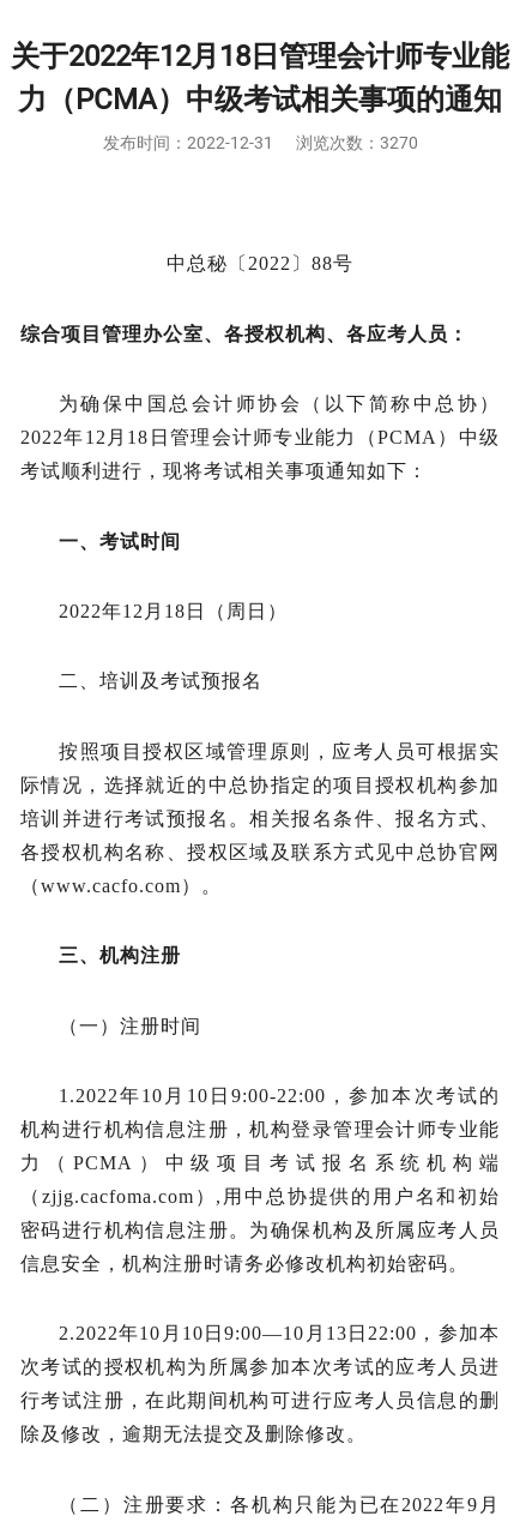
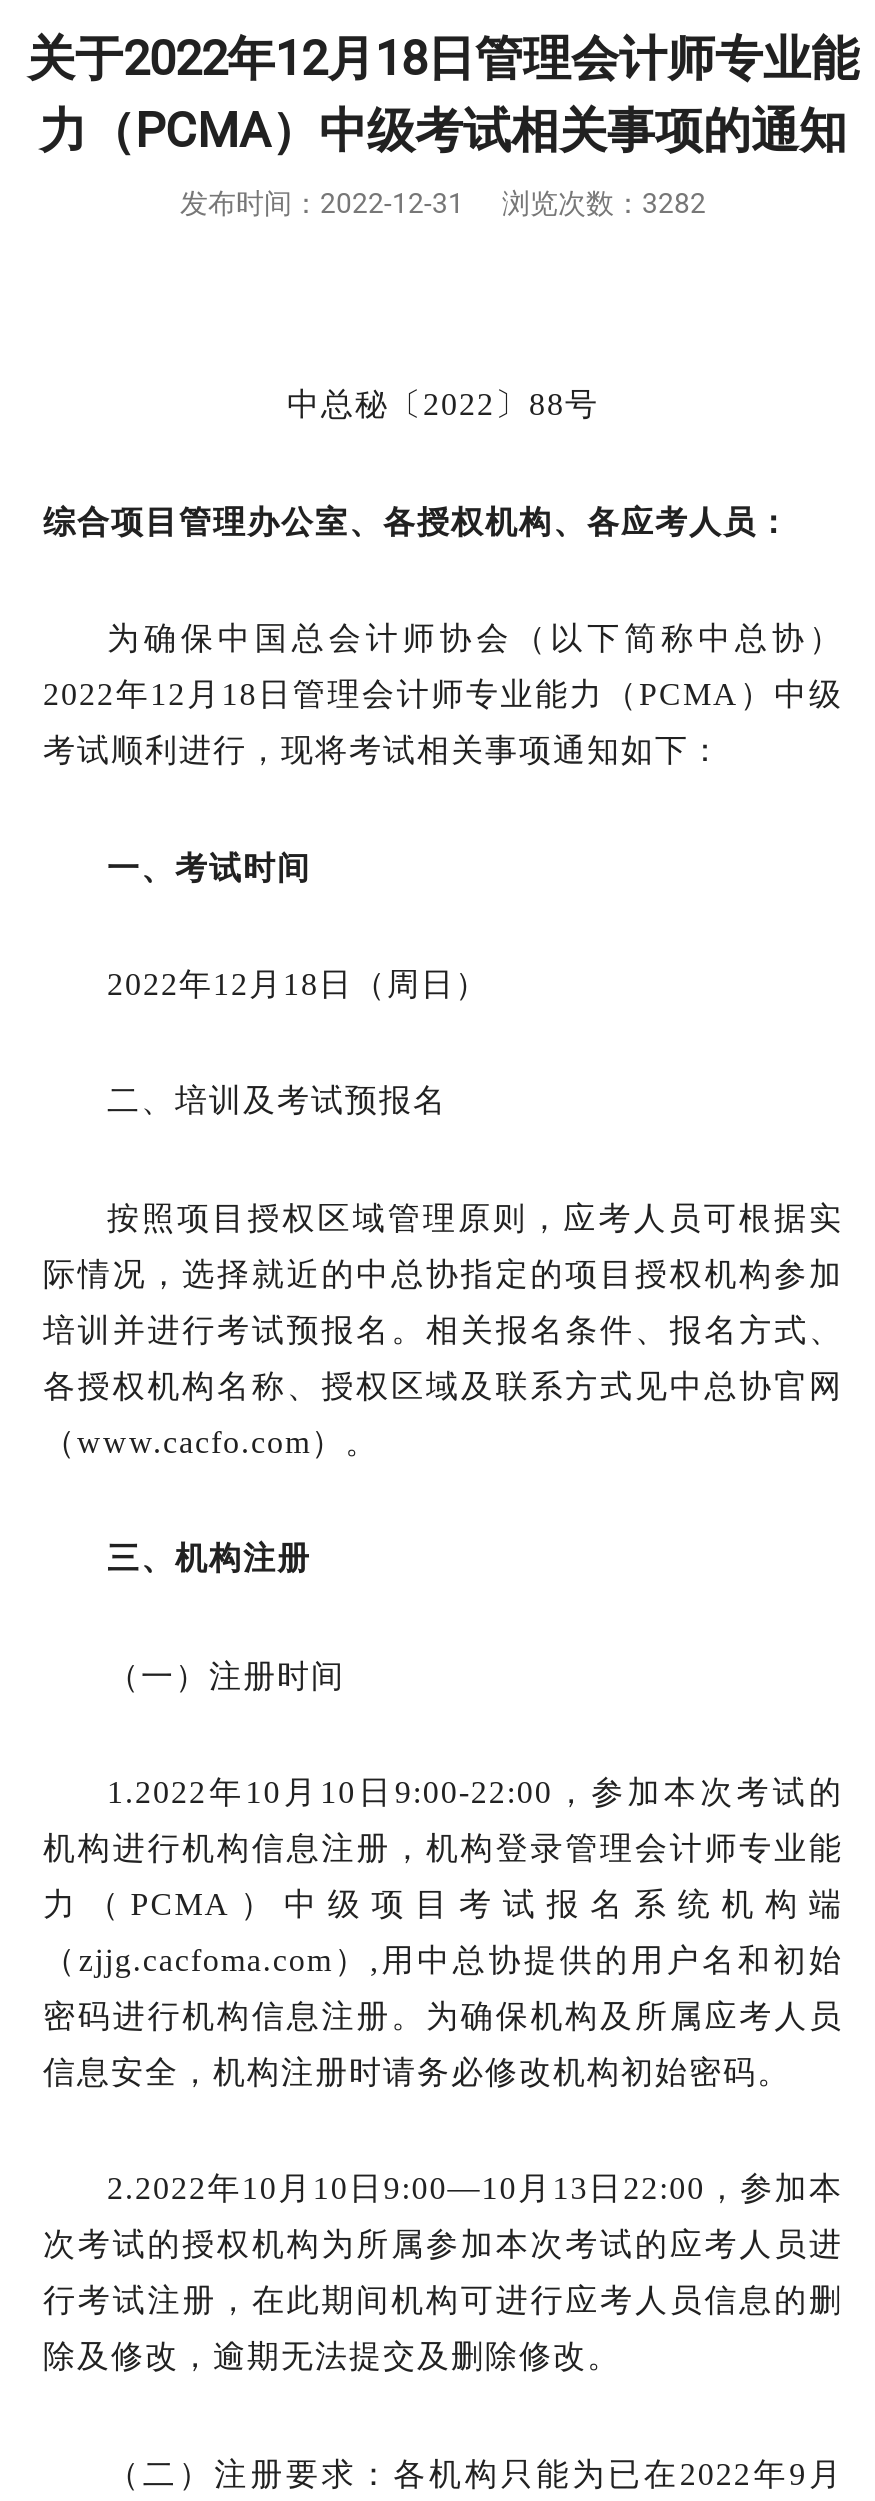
- 发布时间：2022-12-31 浏览次数：3270
+ 发布时间：2022-12-31 浏览次数：3282
